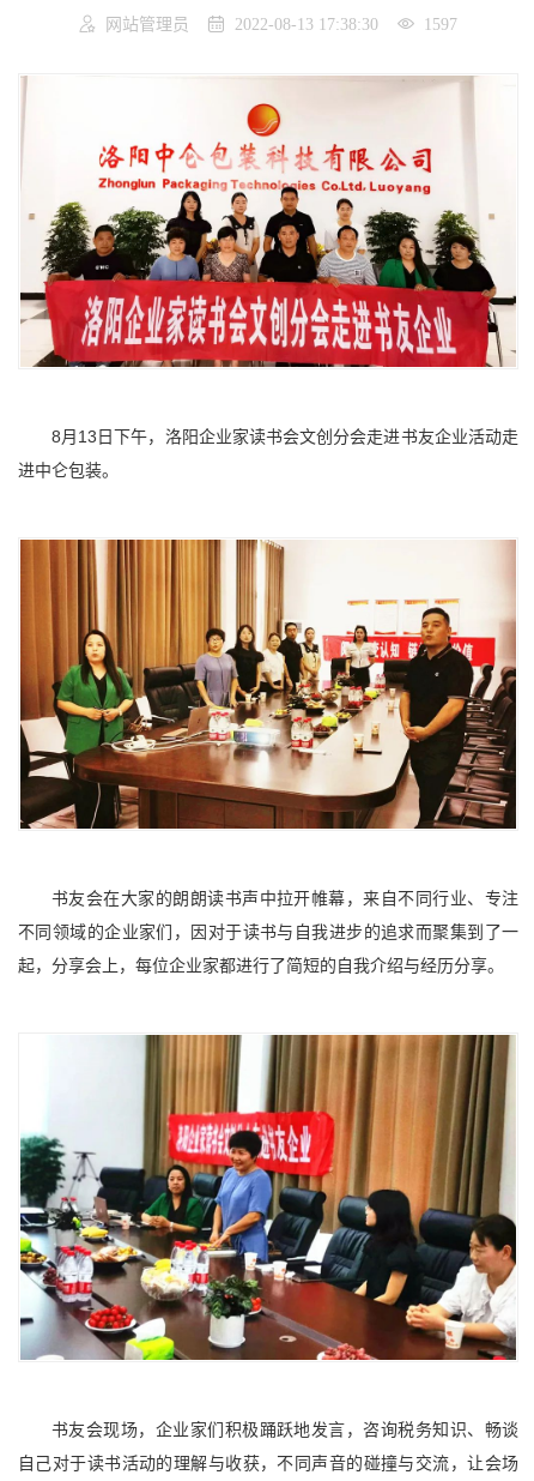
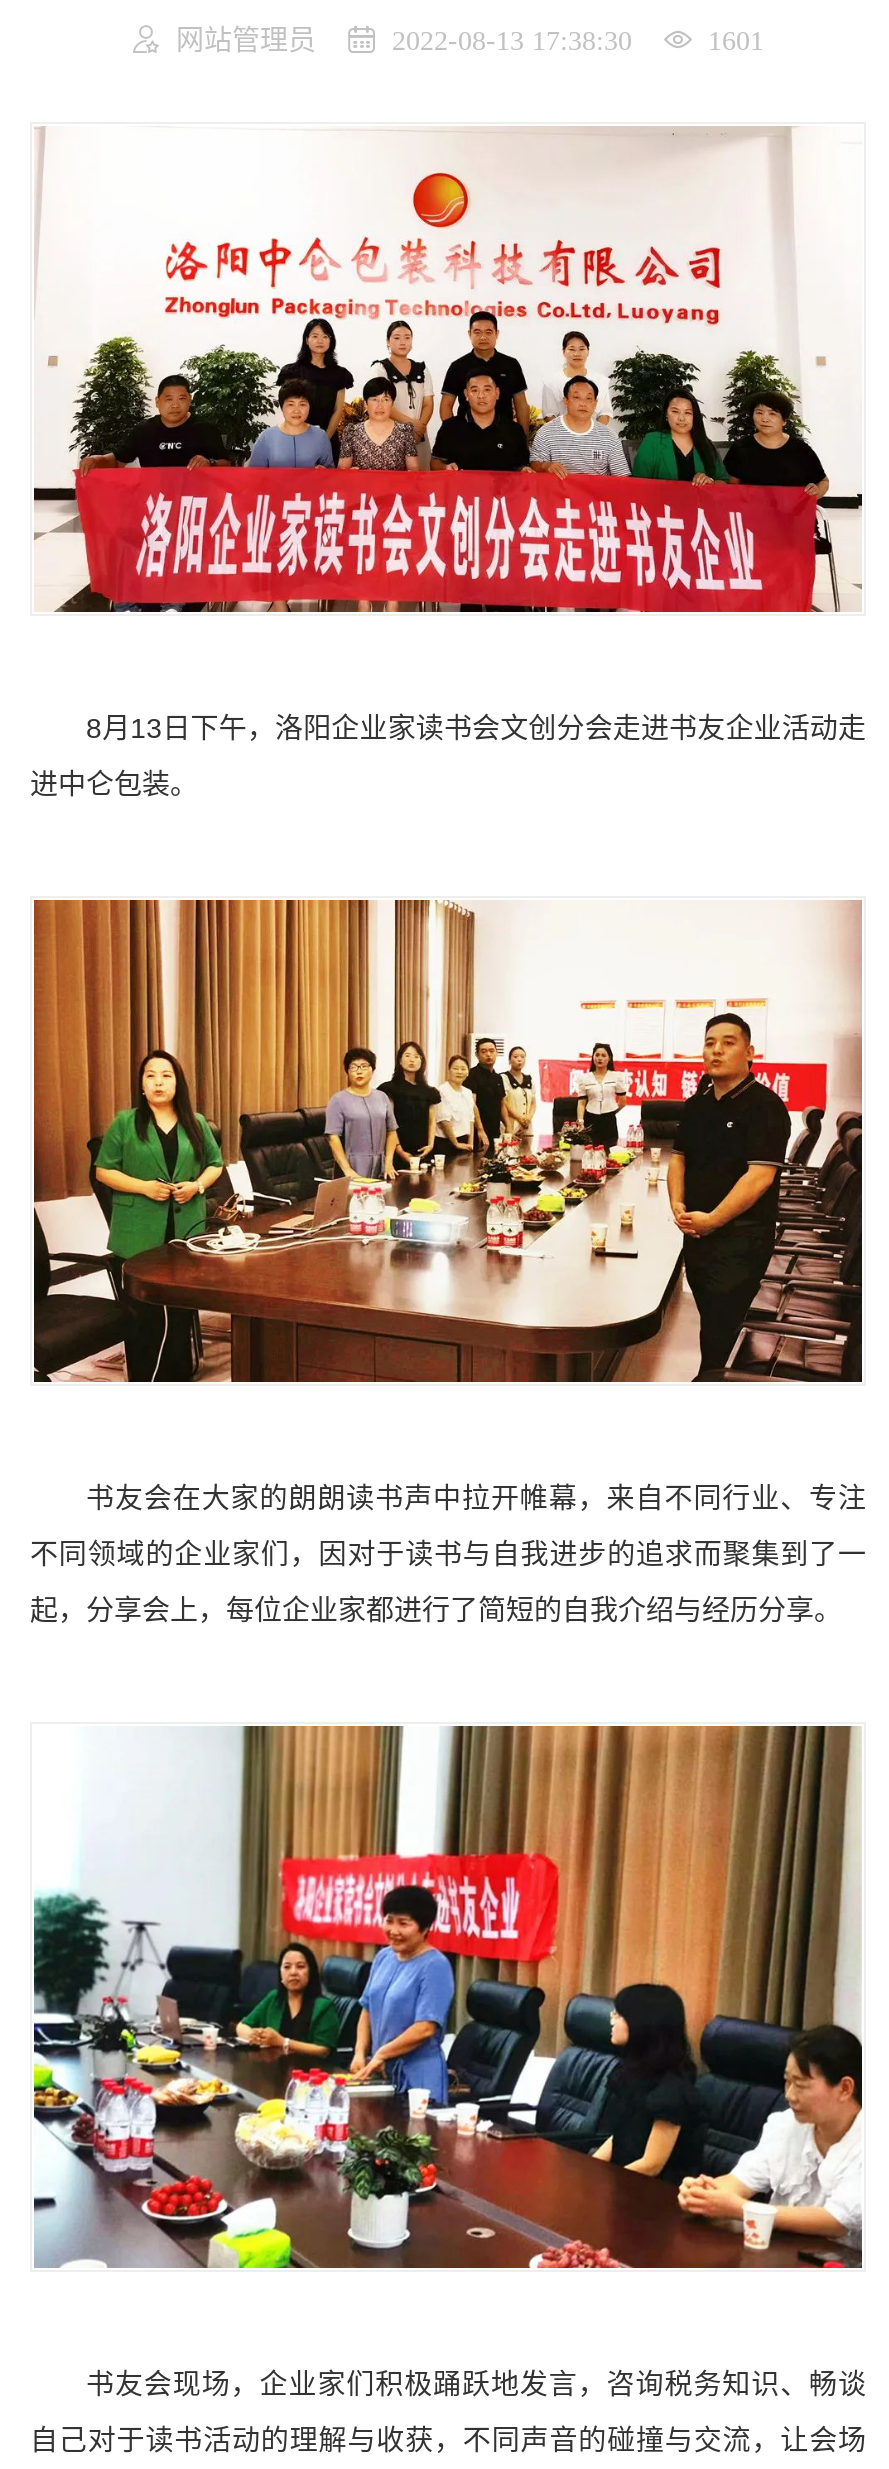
- 1597
+ 1601
